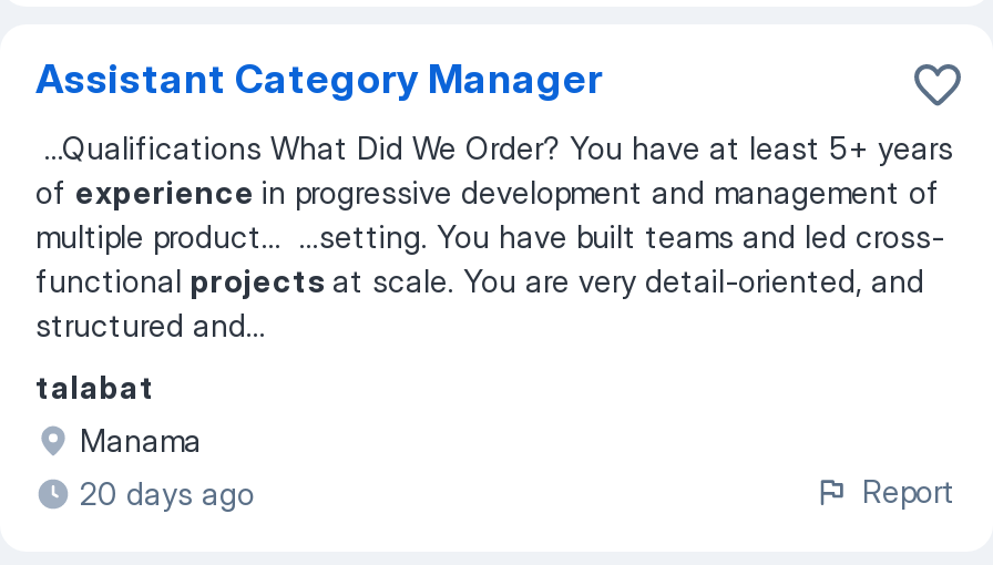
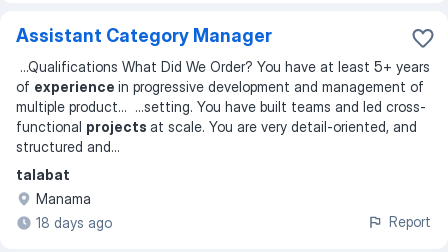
- 20 days ago
+ 18 days ago
